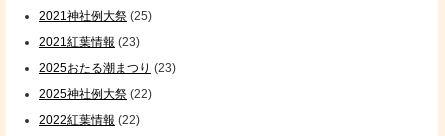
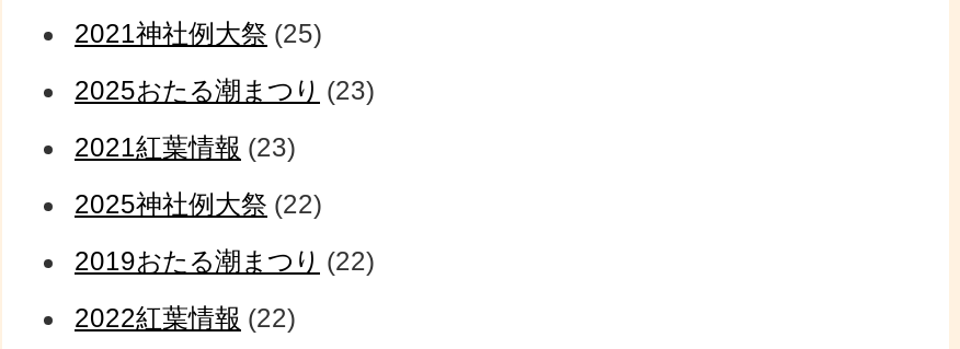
moved up: 2025おたる潮まつり(23)

+ 2019おたる潮まつり(22)
